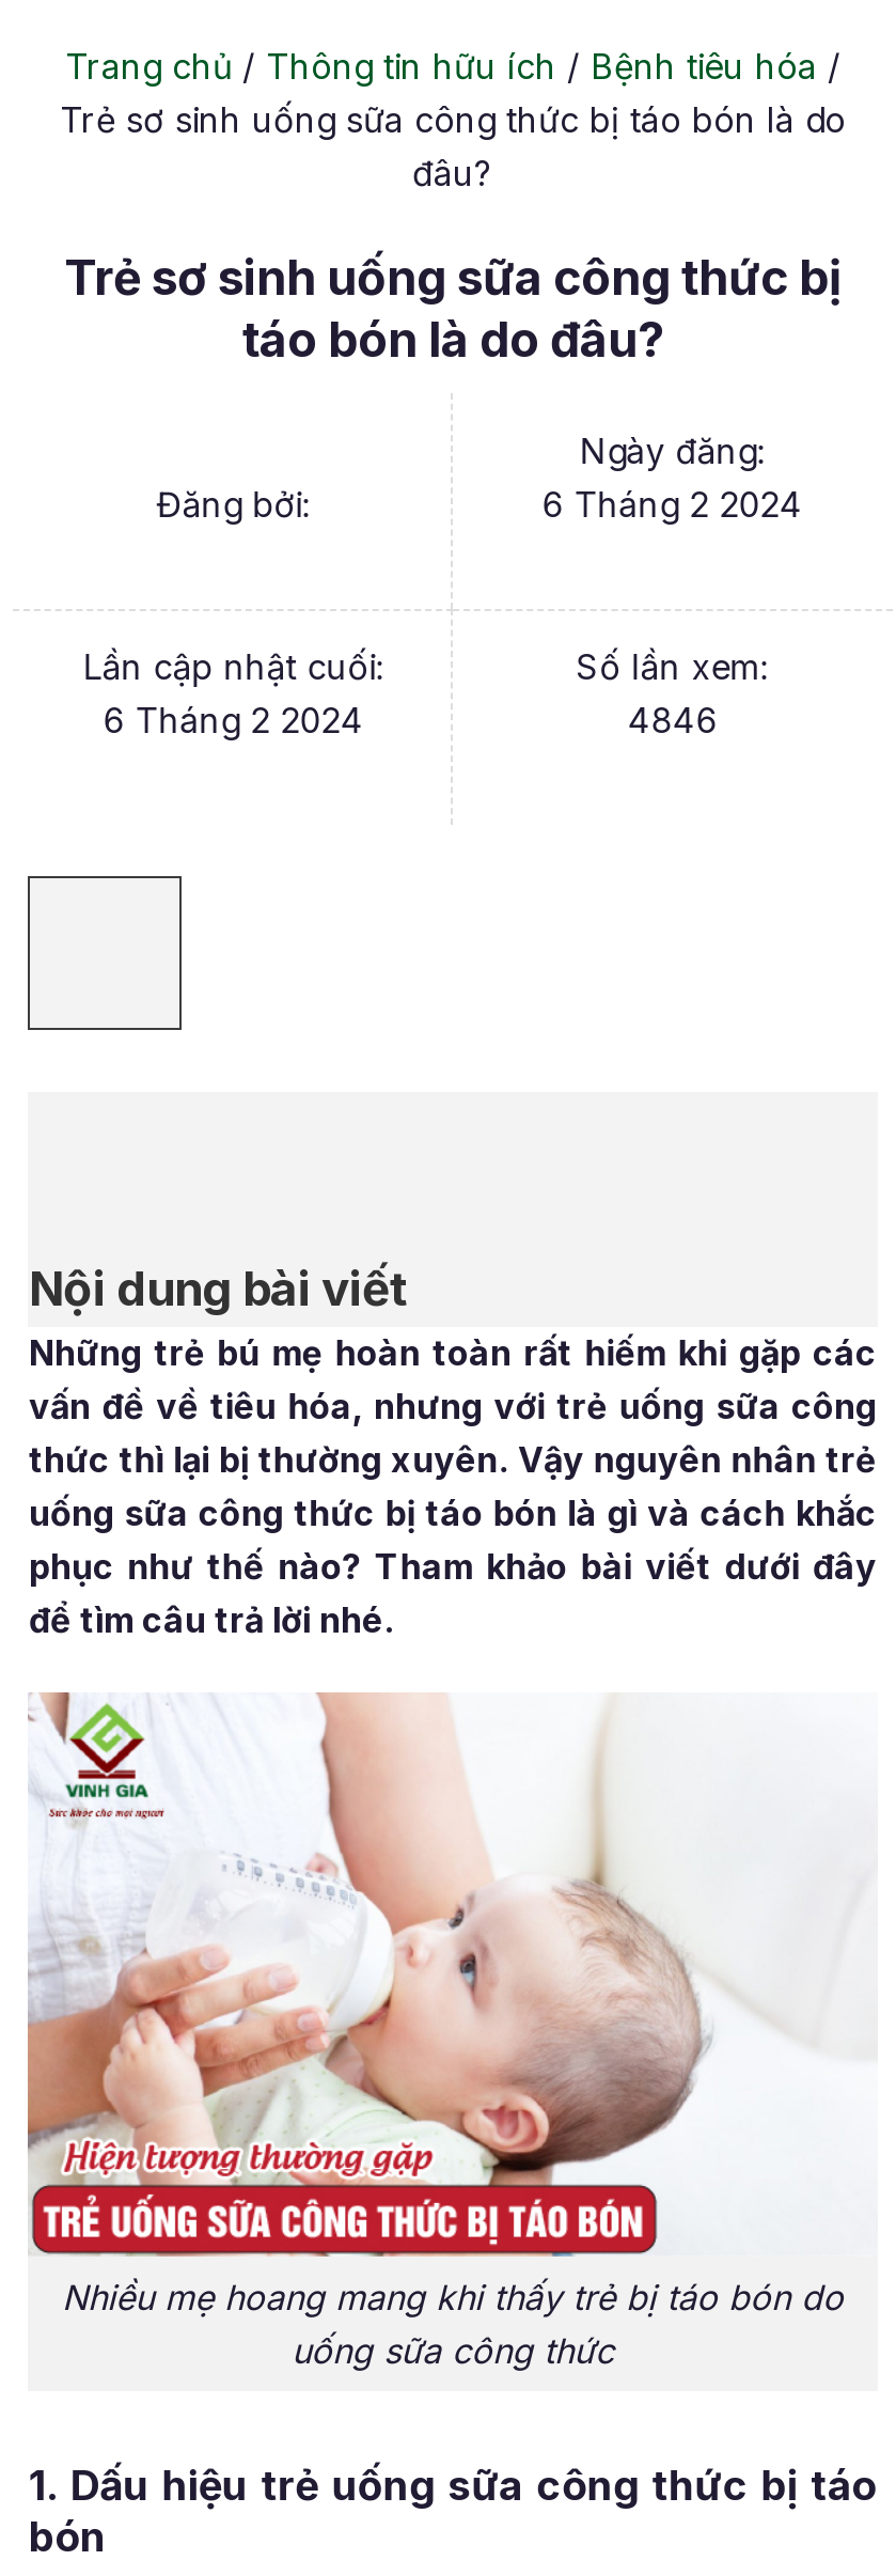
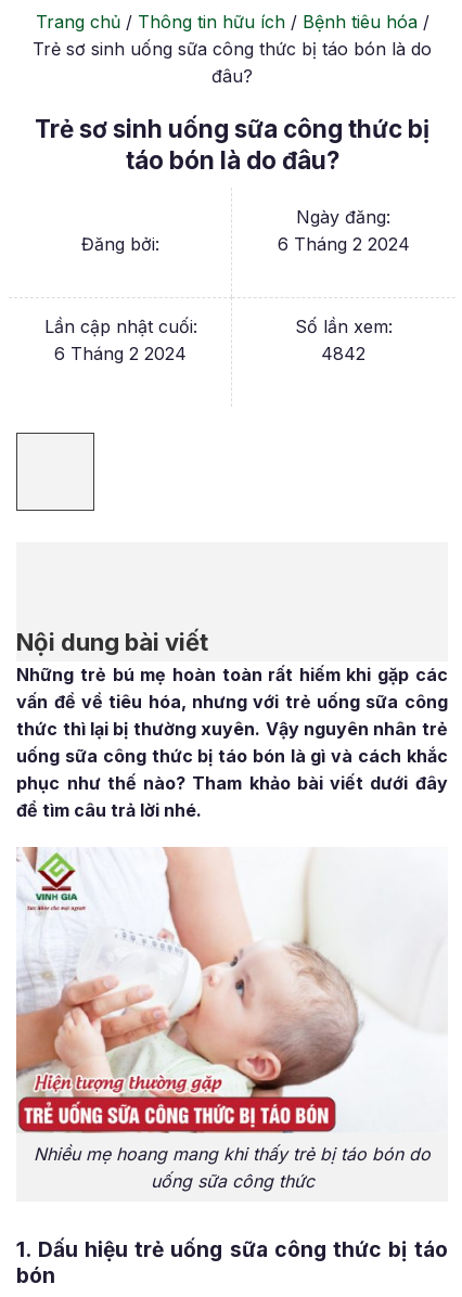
- 4846
+ 4842
